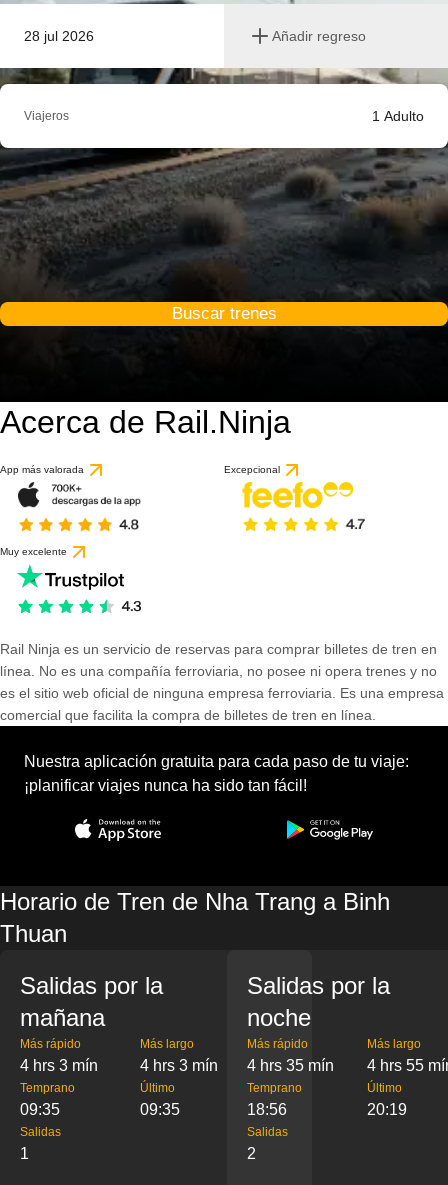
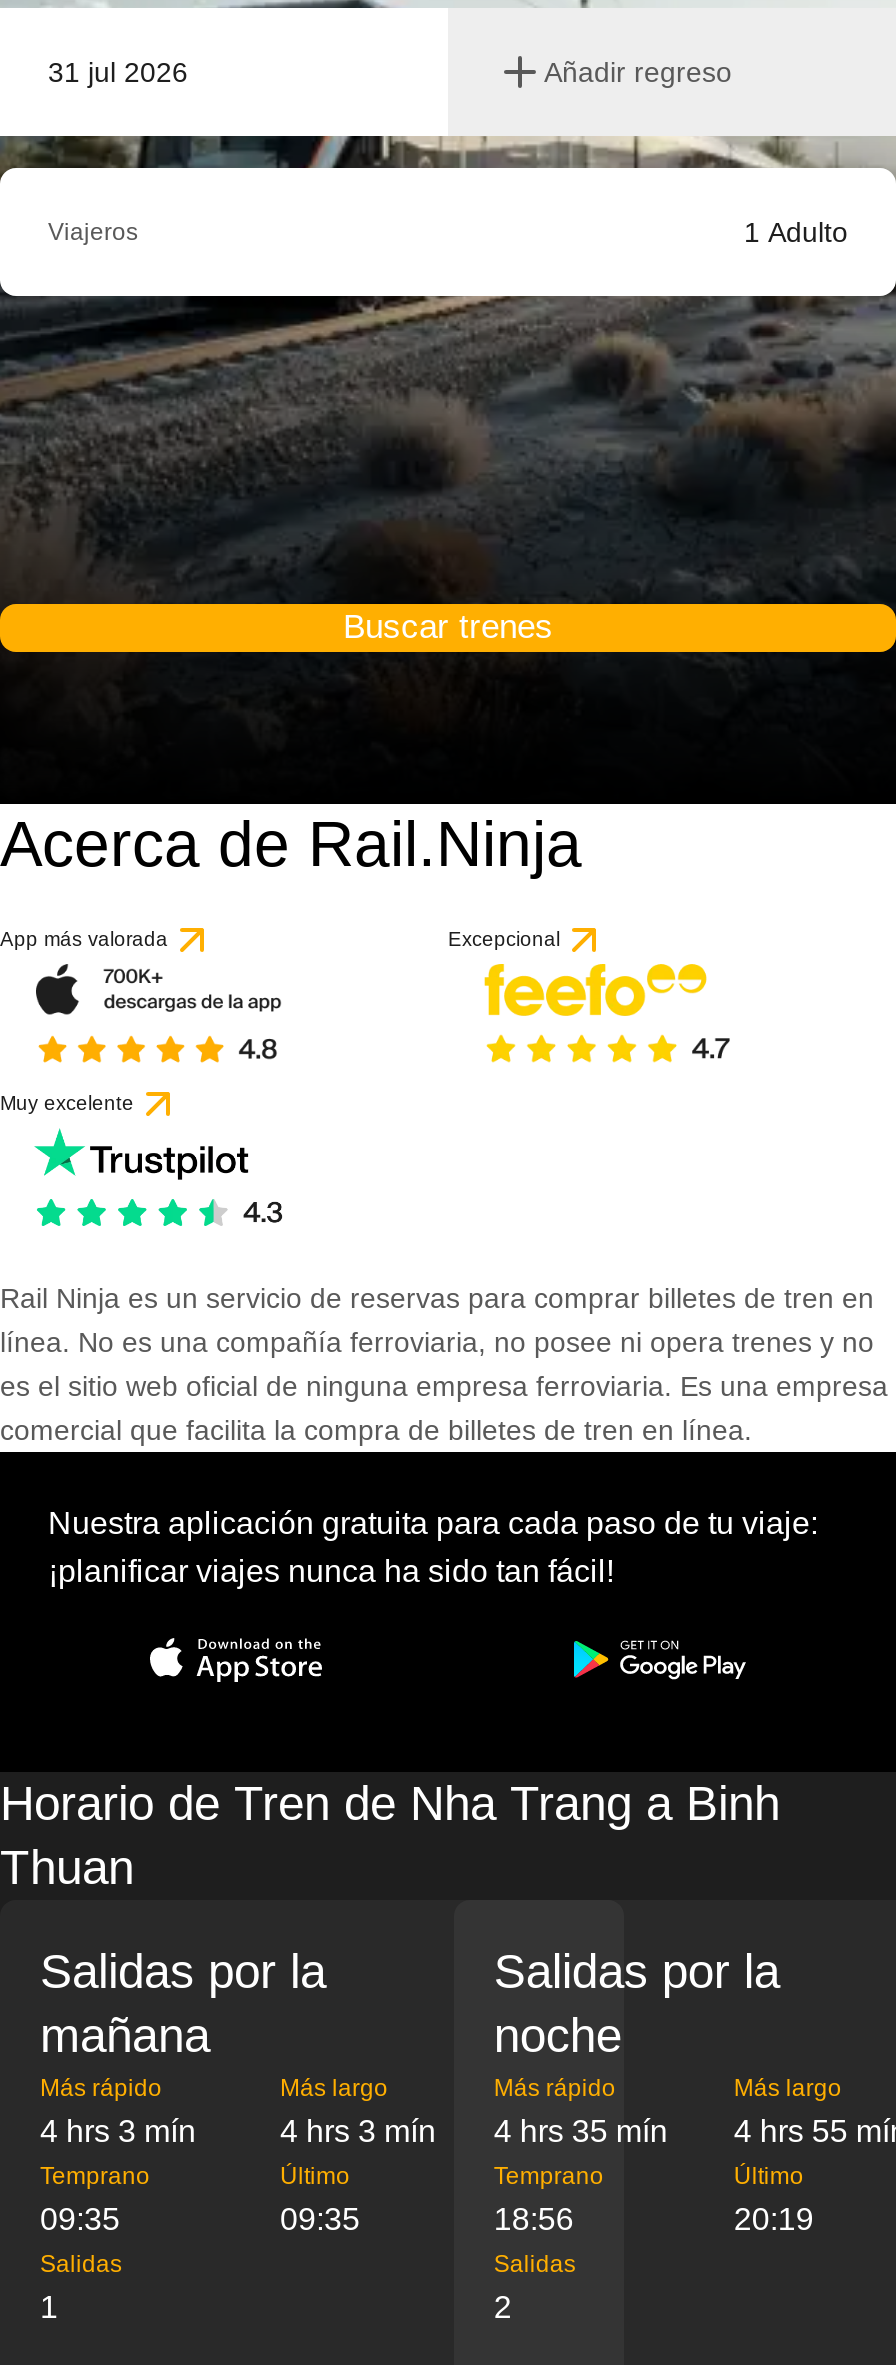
- 28 jul 2026
+ 31 jul 2026
